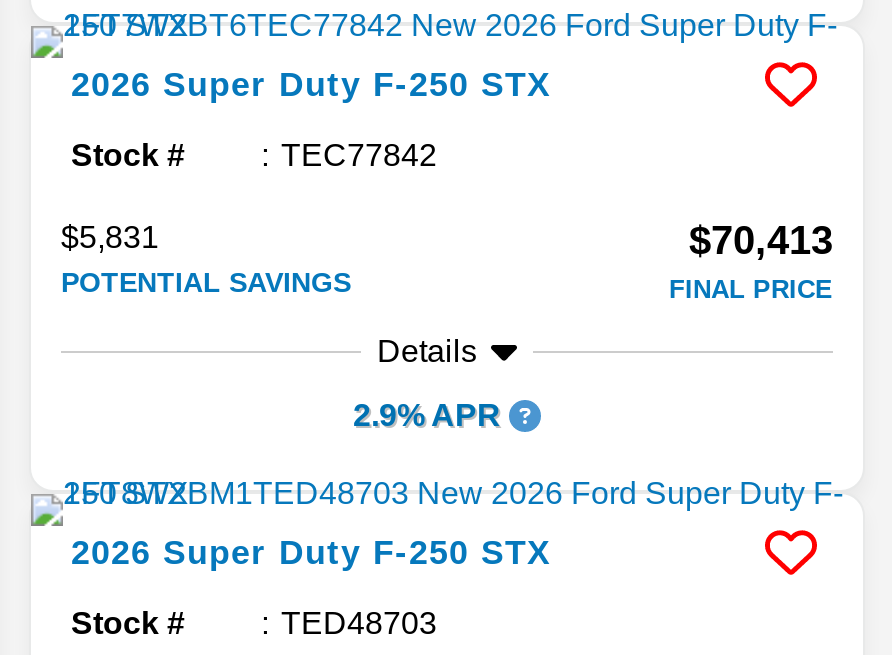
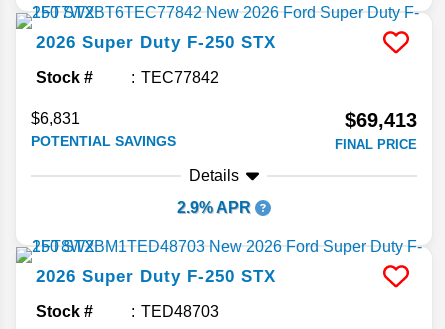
- $5,831
+ $6,831

- $70,413
+ $69,413
